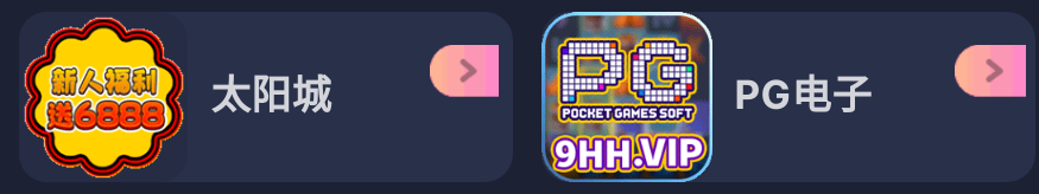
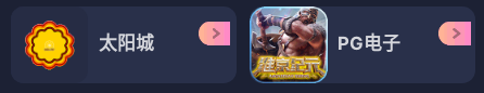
- [image]
+ [image]

- [image]
+ [image]
